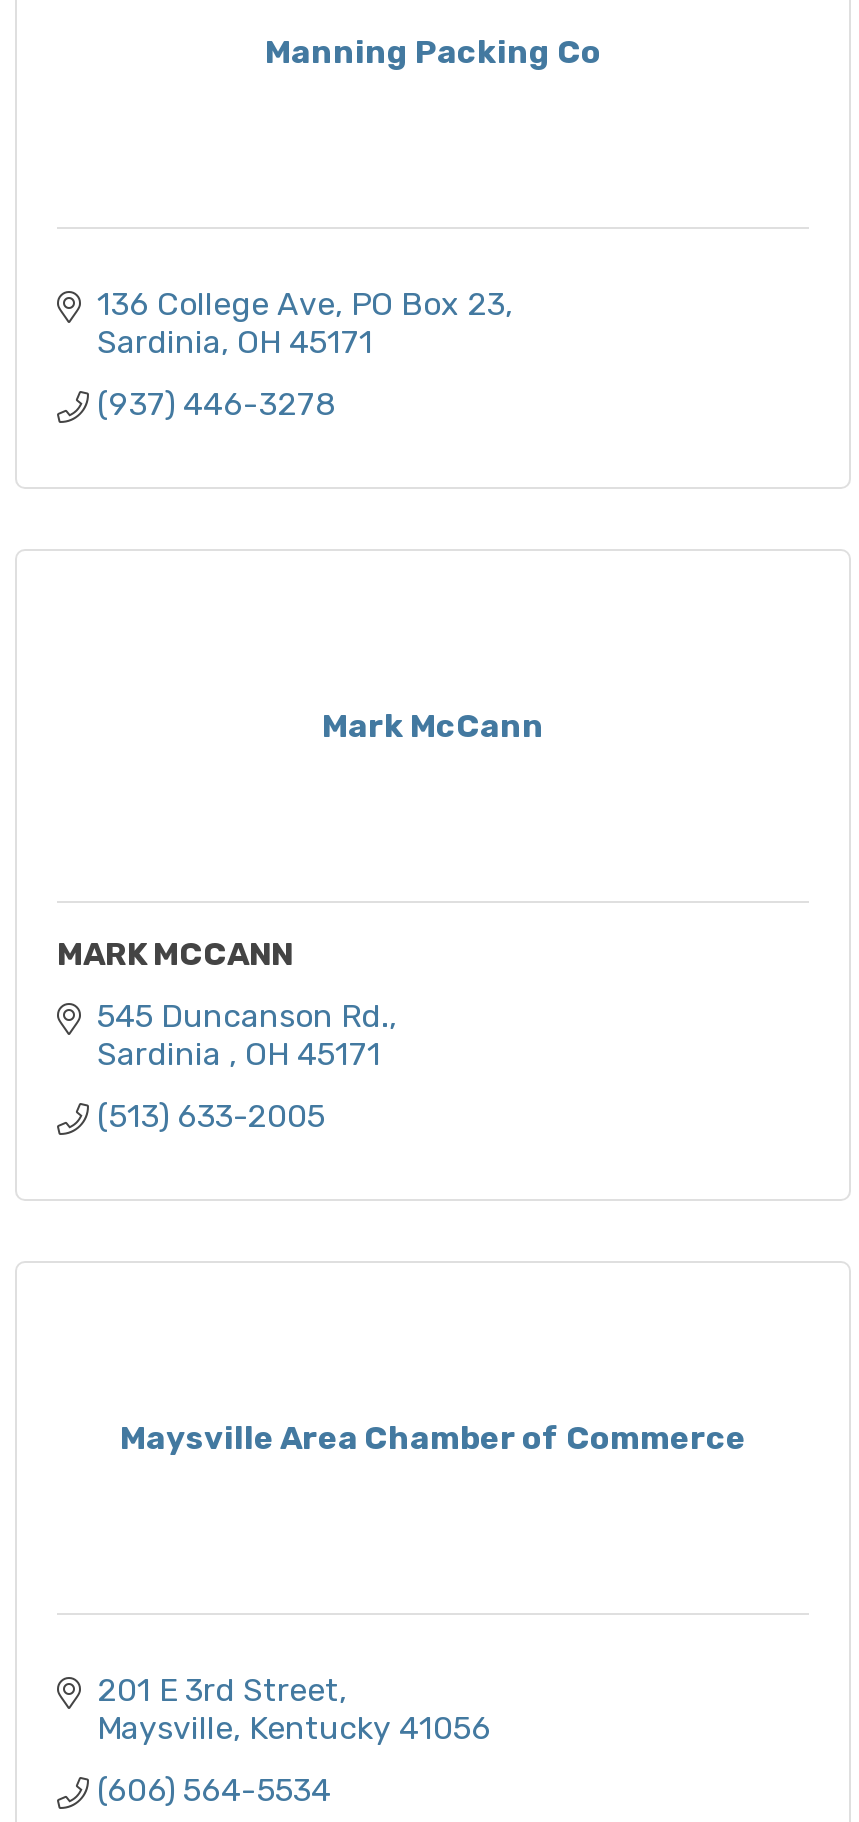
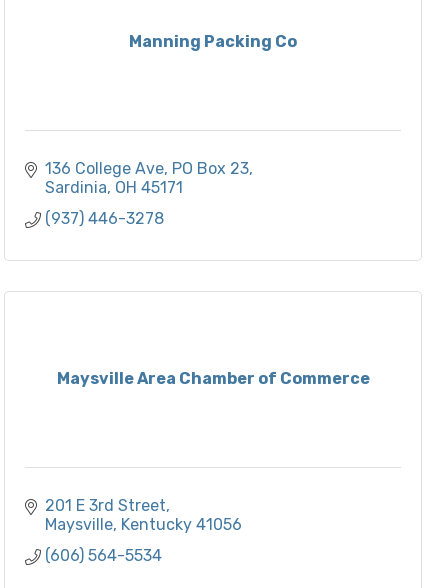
- Mark McCann

- MARK MCCANN
- 545 Duncanson Rd.
- Sardinia OH 45171
- (513) 633-2005
